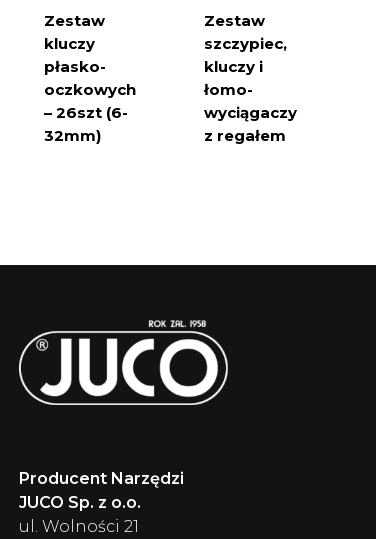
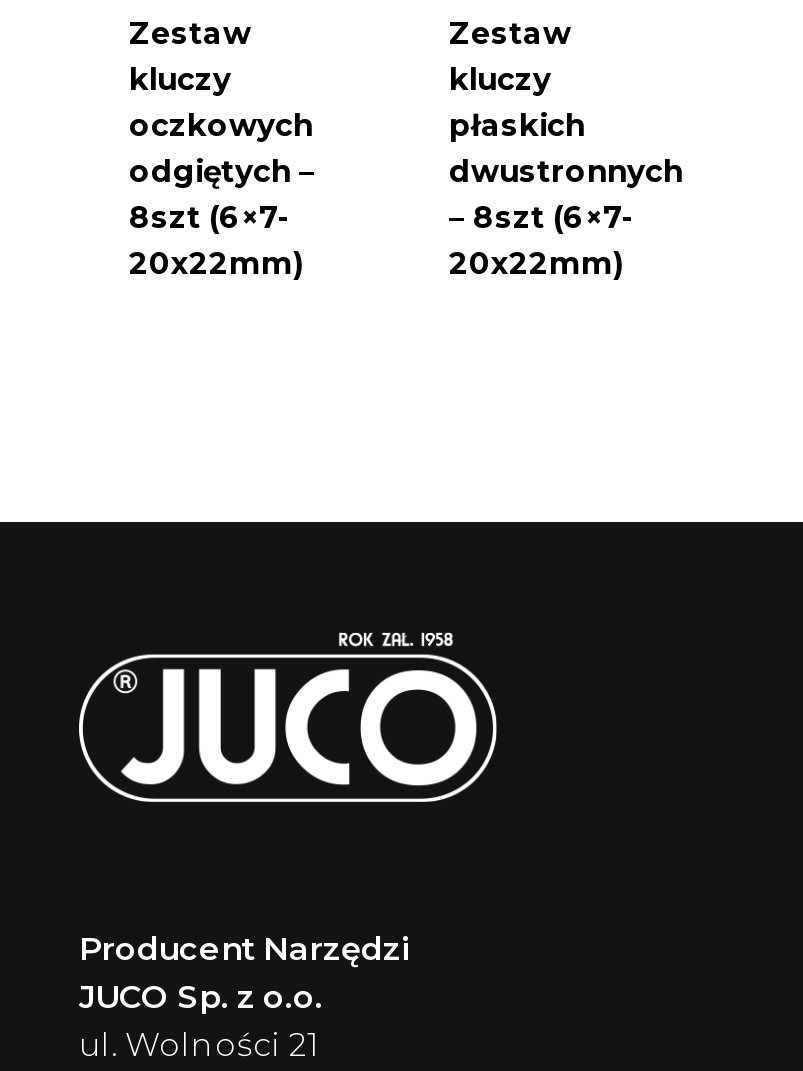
- szczypiec,
- kluczy i
- łomo-
- wyciągaczy
- z regałem
+ kluczy
+ płaskich
+ dwustronnych
+ – 8szt (6×7-
+ 20x22mm)

- płasko-

moved up: oczkowych

- – 26szt (6-
- 32mm)
+ odgiętych –
+ 8szt (6×7-
+ 20x22mm)
